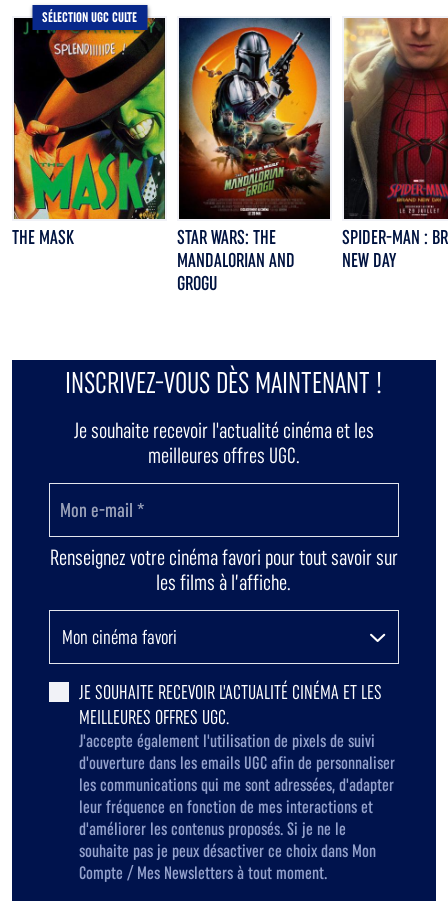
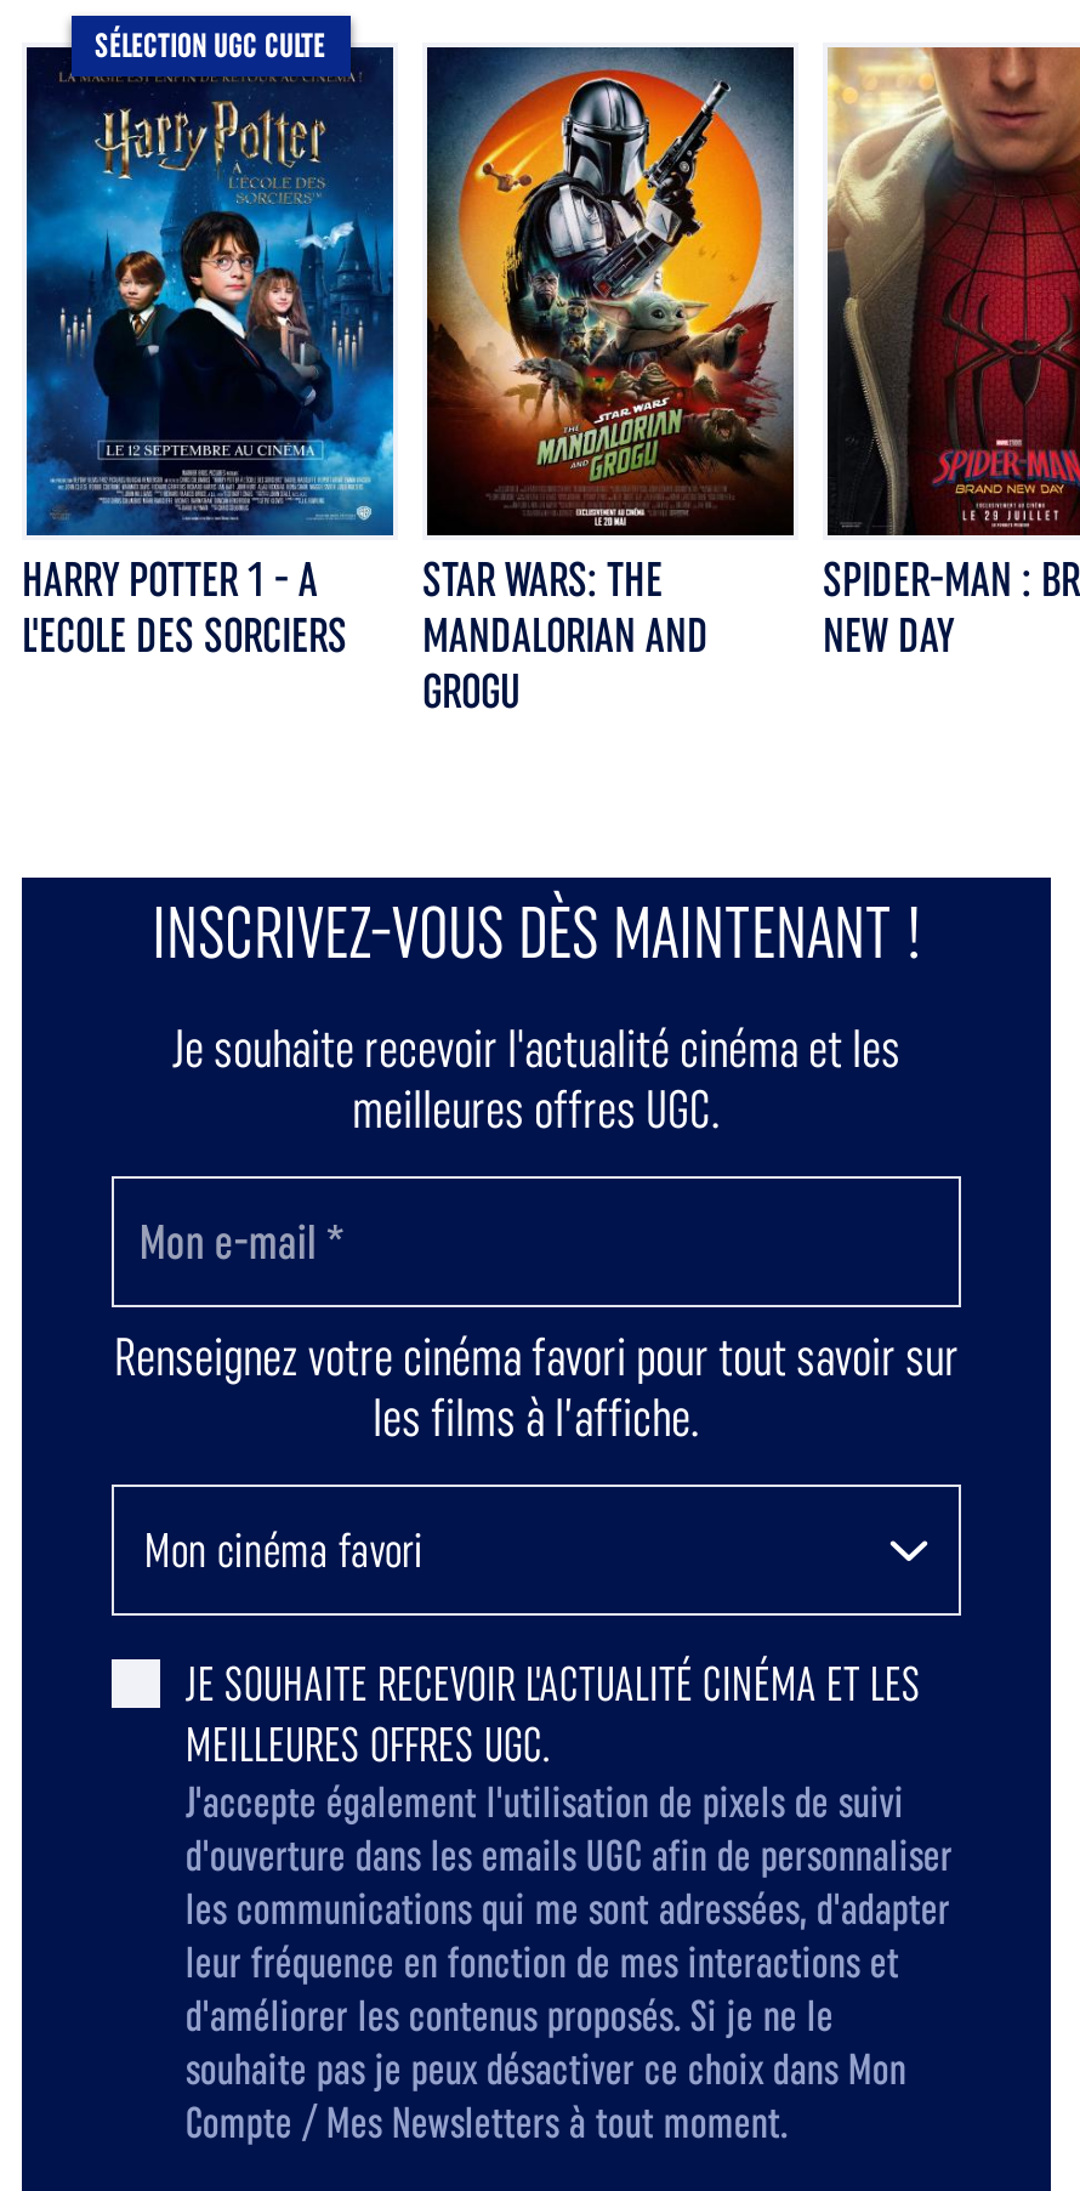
- [image]
- THE MASK
+ [image]
+ HARRY POTTER 1 - A
+ L'ECOLE DES SORCIERS
